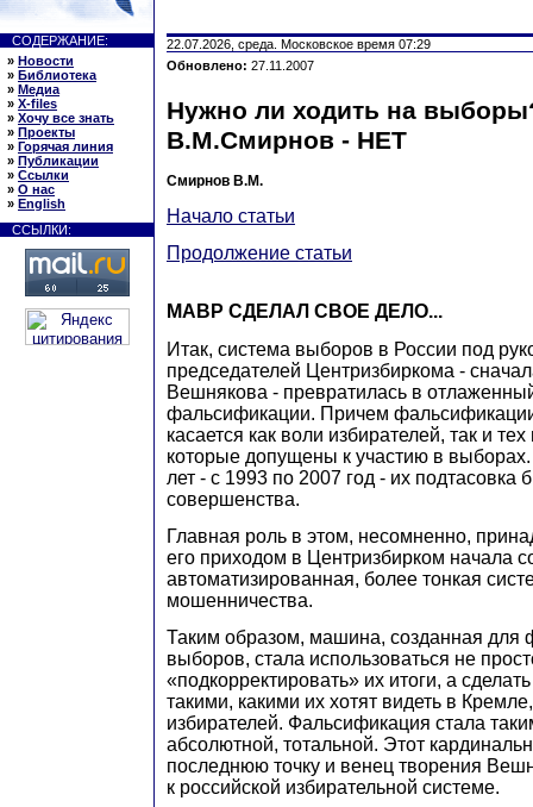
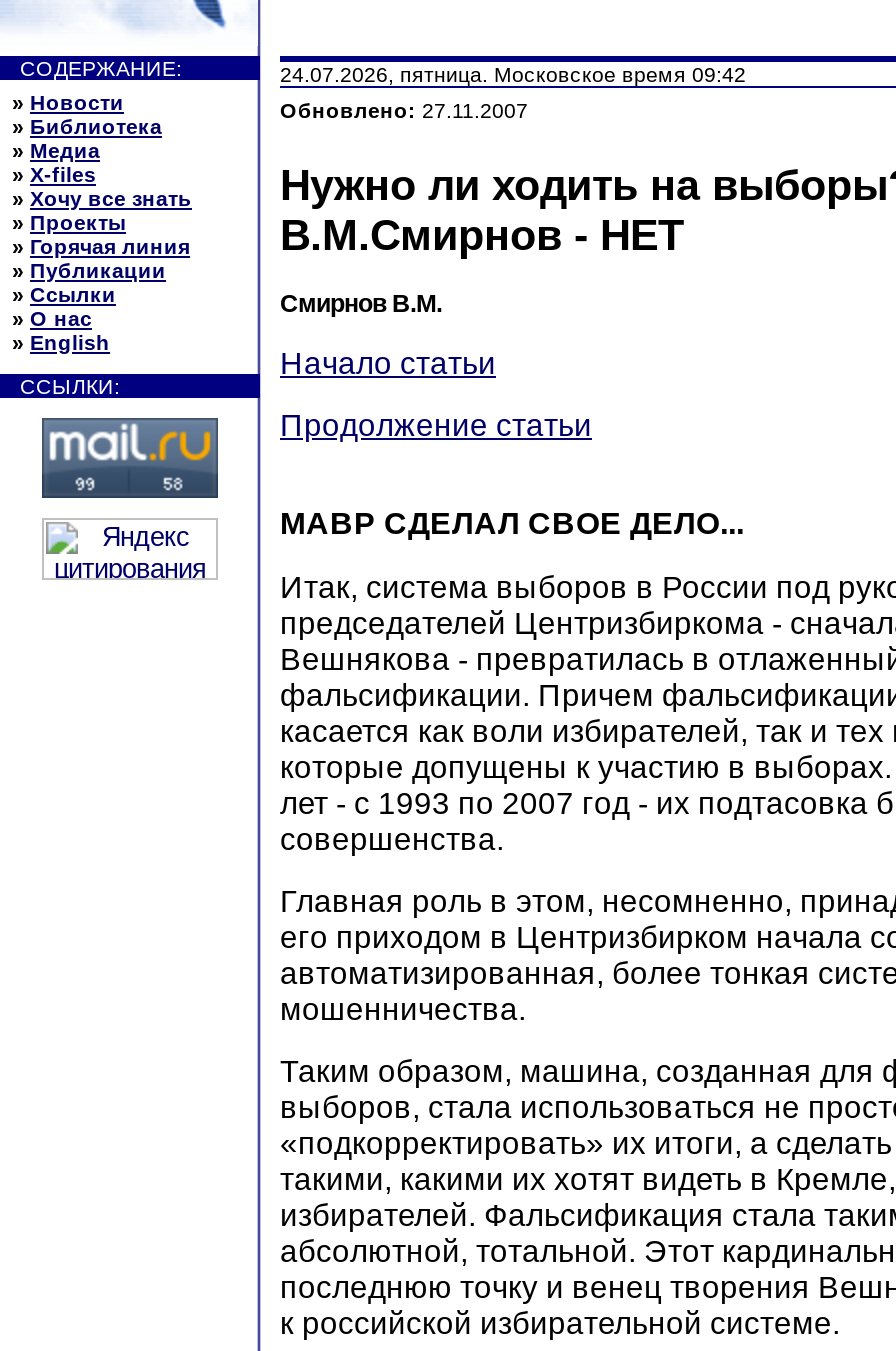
- 22.07.2026, среда. Московское время 07:29
+ 24.07.2026, пятница. Московское время 09:42
